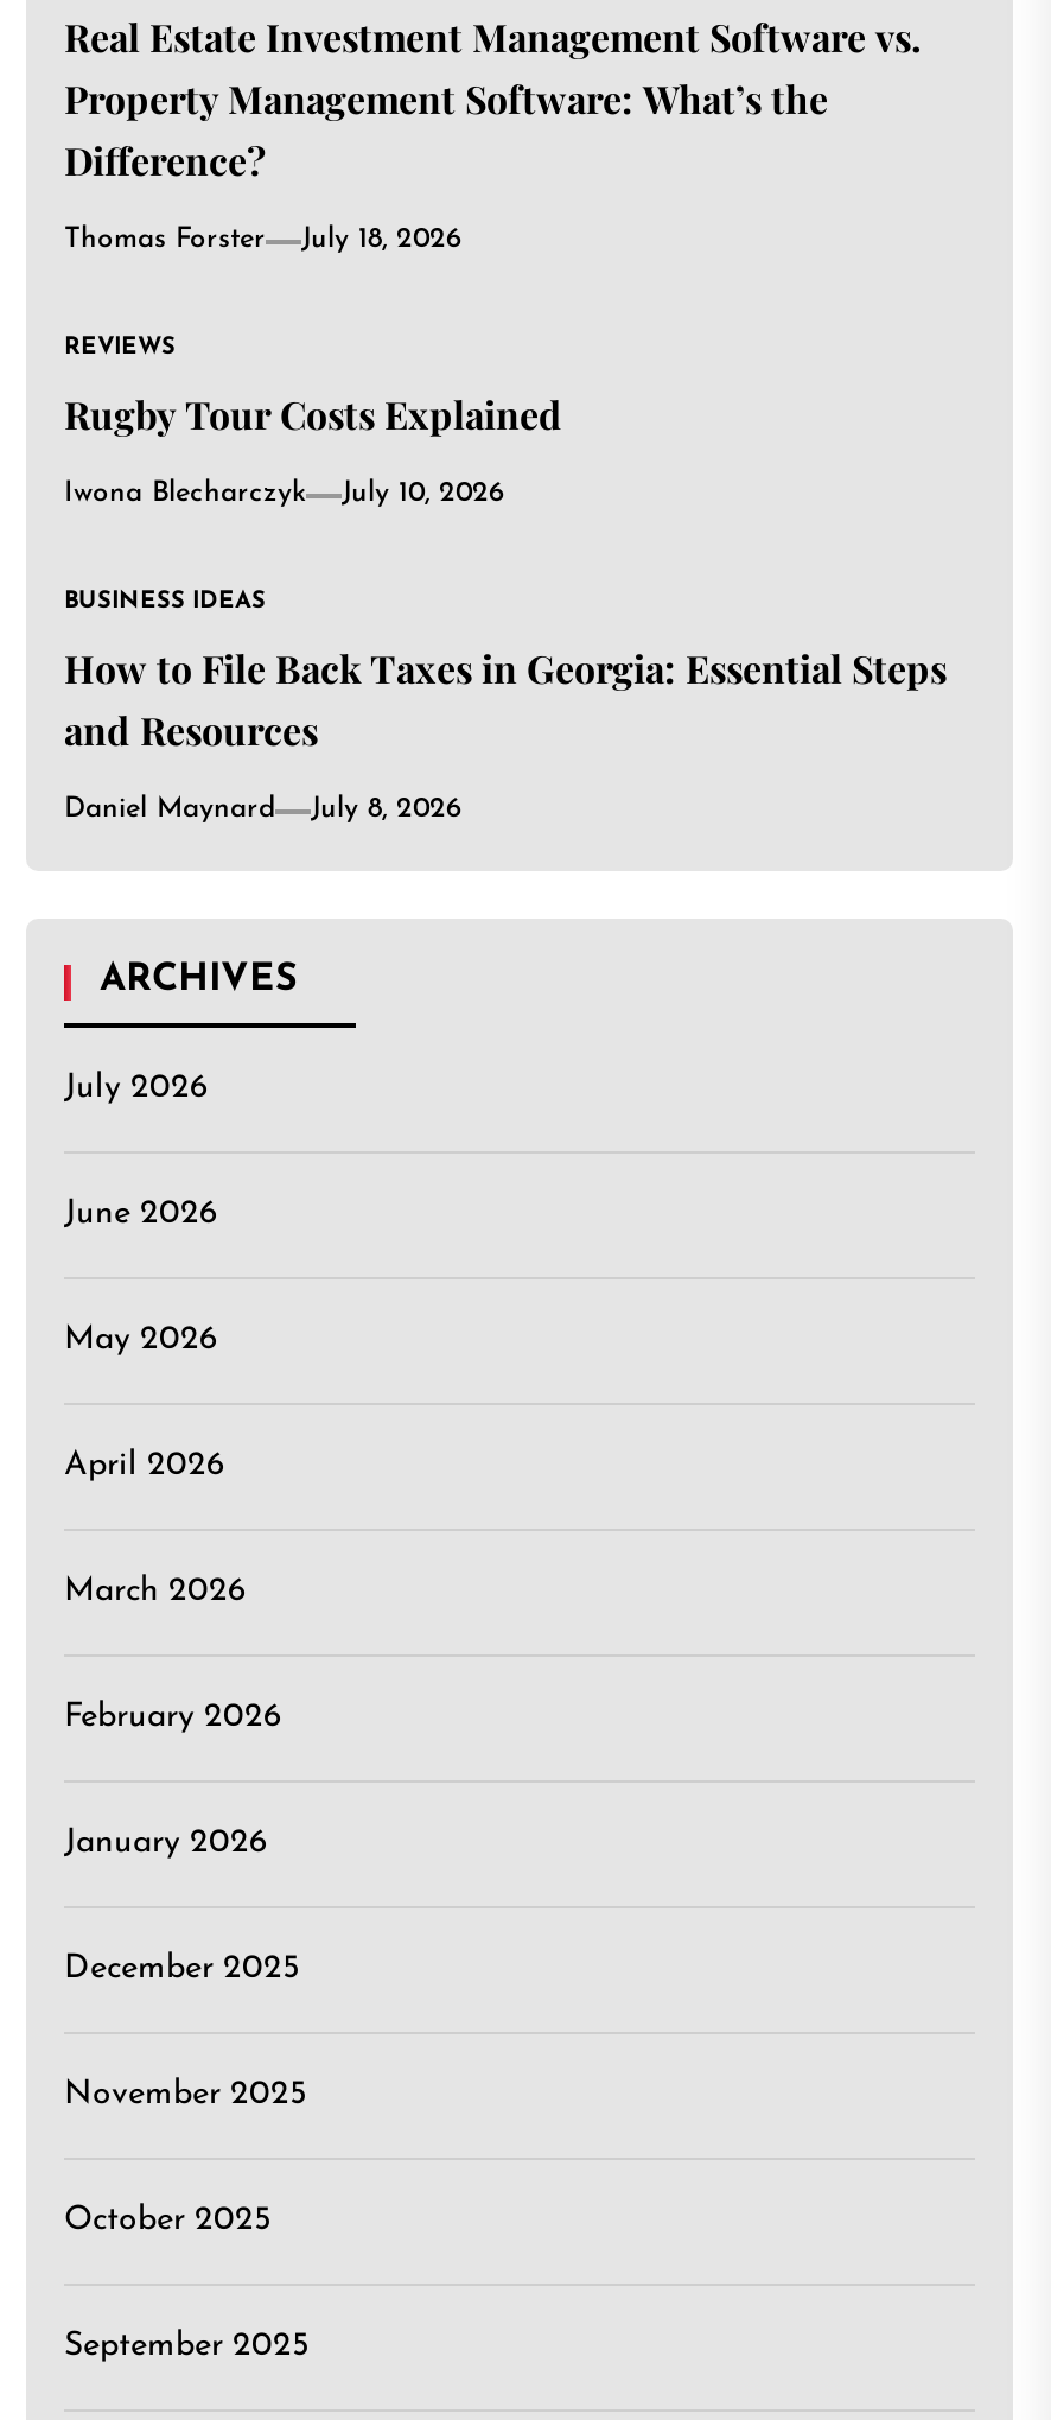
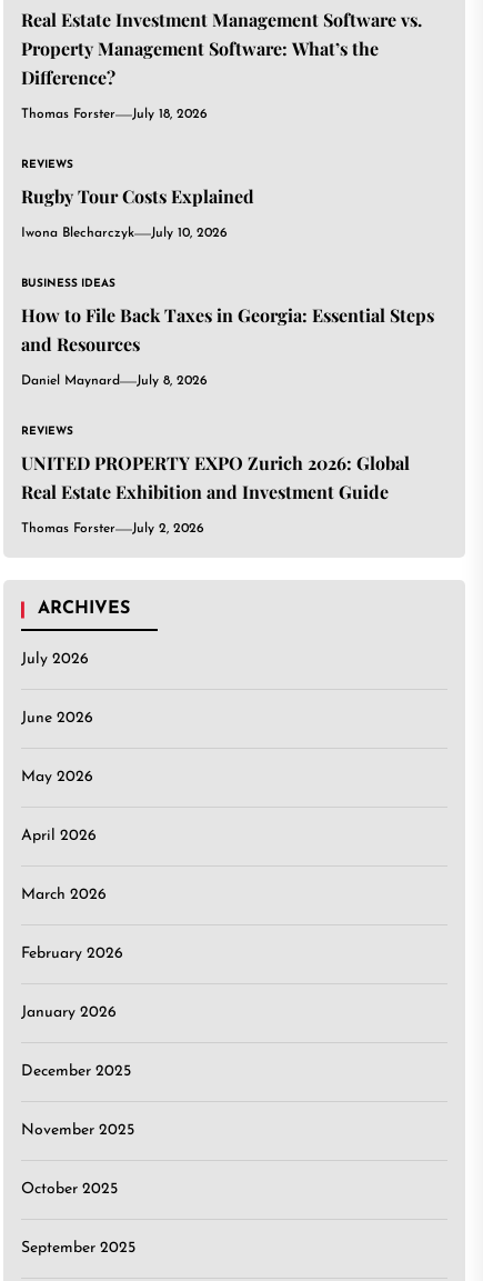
+ REVIEWS
+ UNITED PROPERTY EXPO Zurich 2026: Global
+ Real Estate Exhibition and Investment Guide
+ Thomas Forster
+ July 2, 2026
